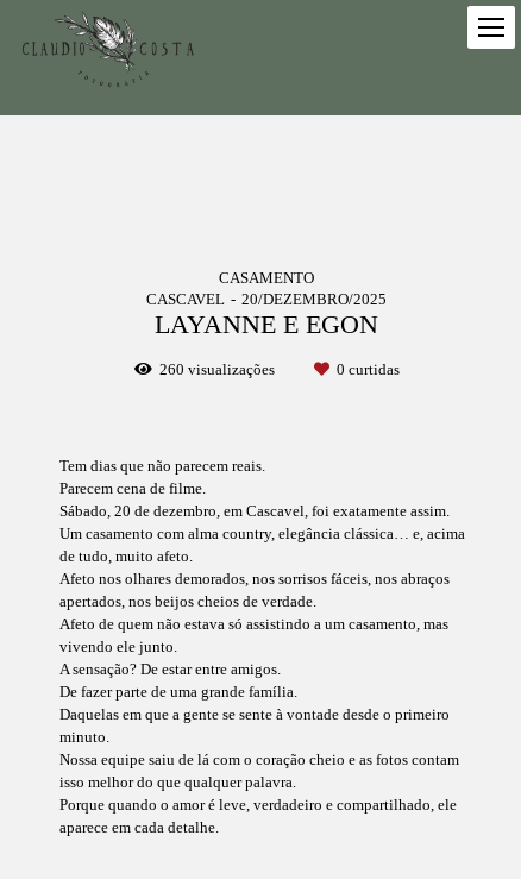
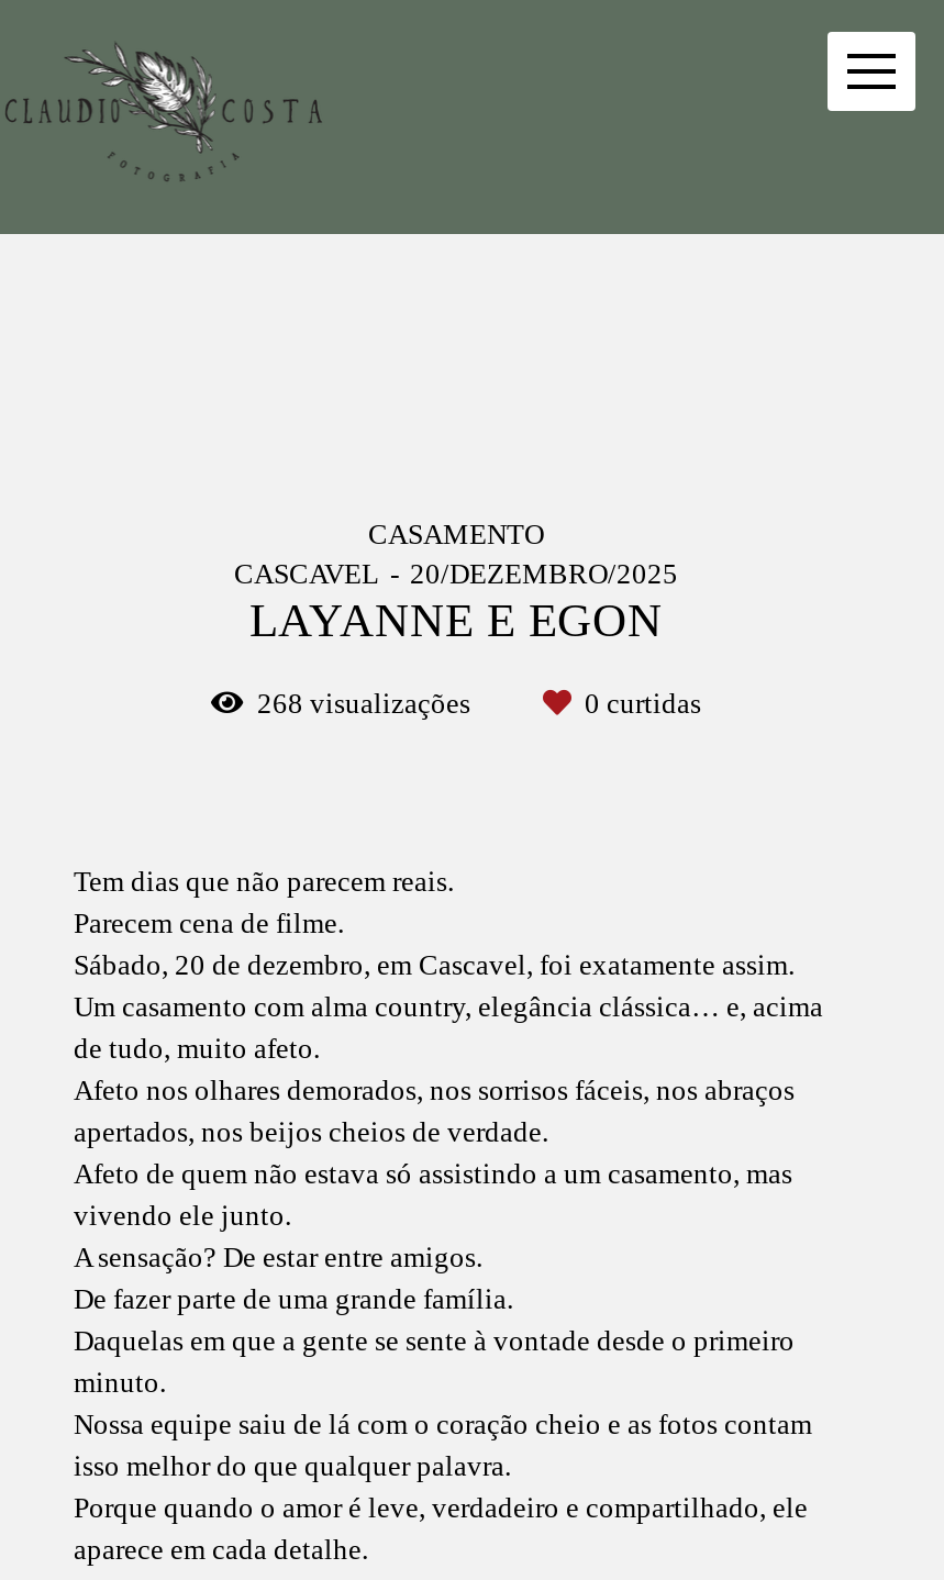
- 260 visualizações
+ 268 visualizações
